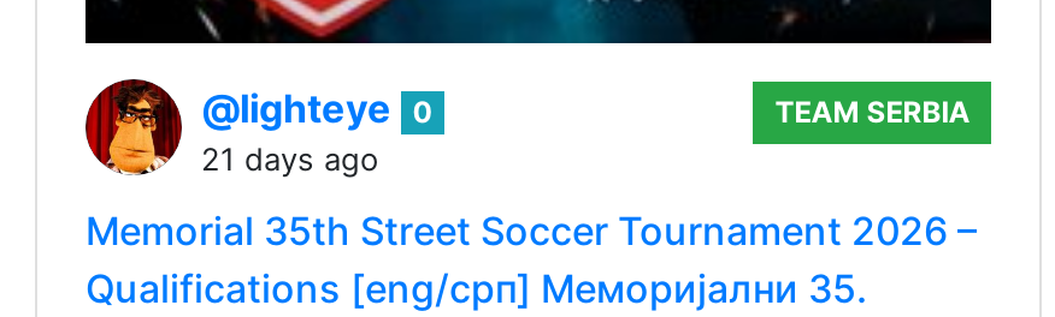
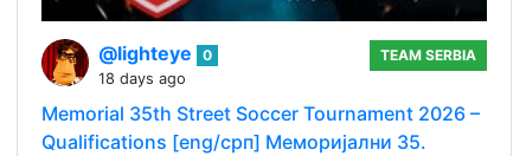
- 21 days ago
+ 18 days ago
